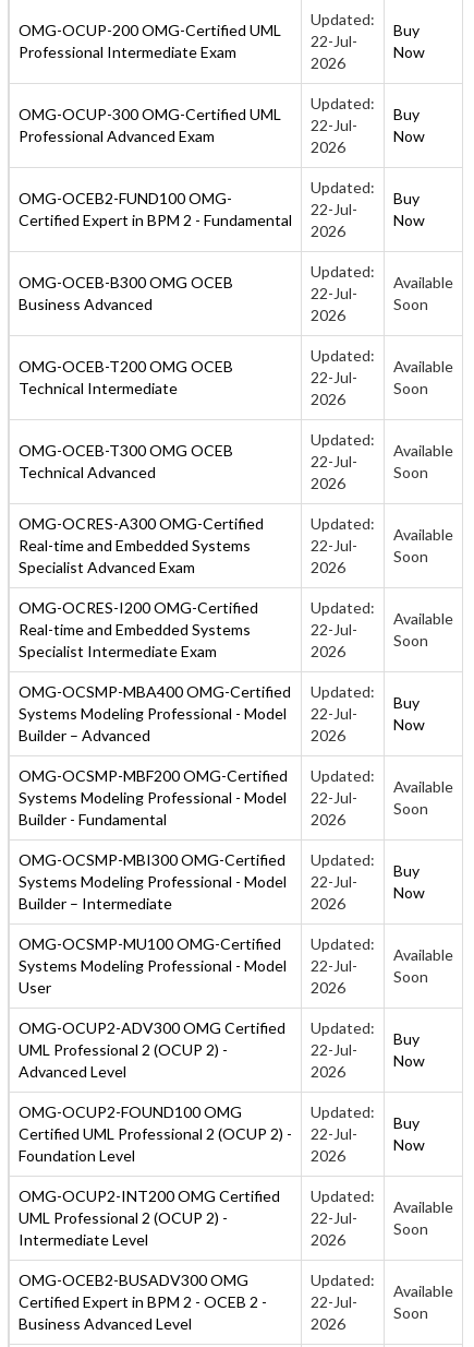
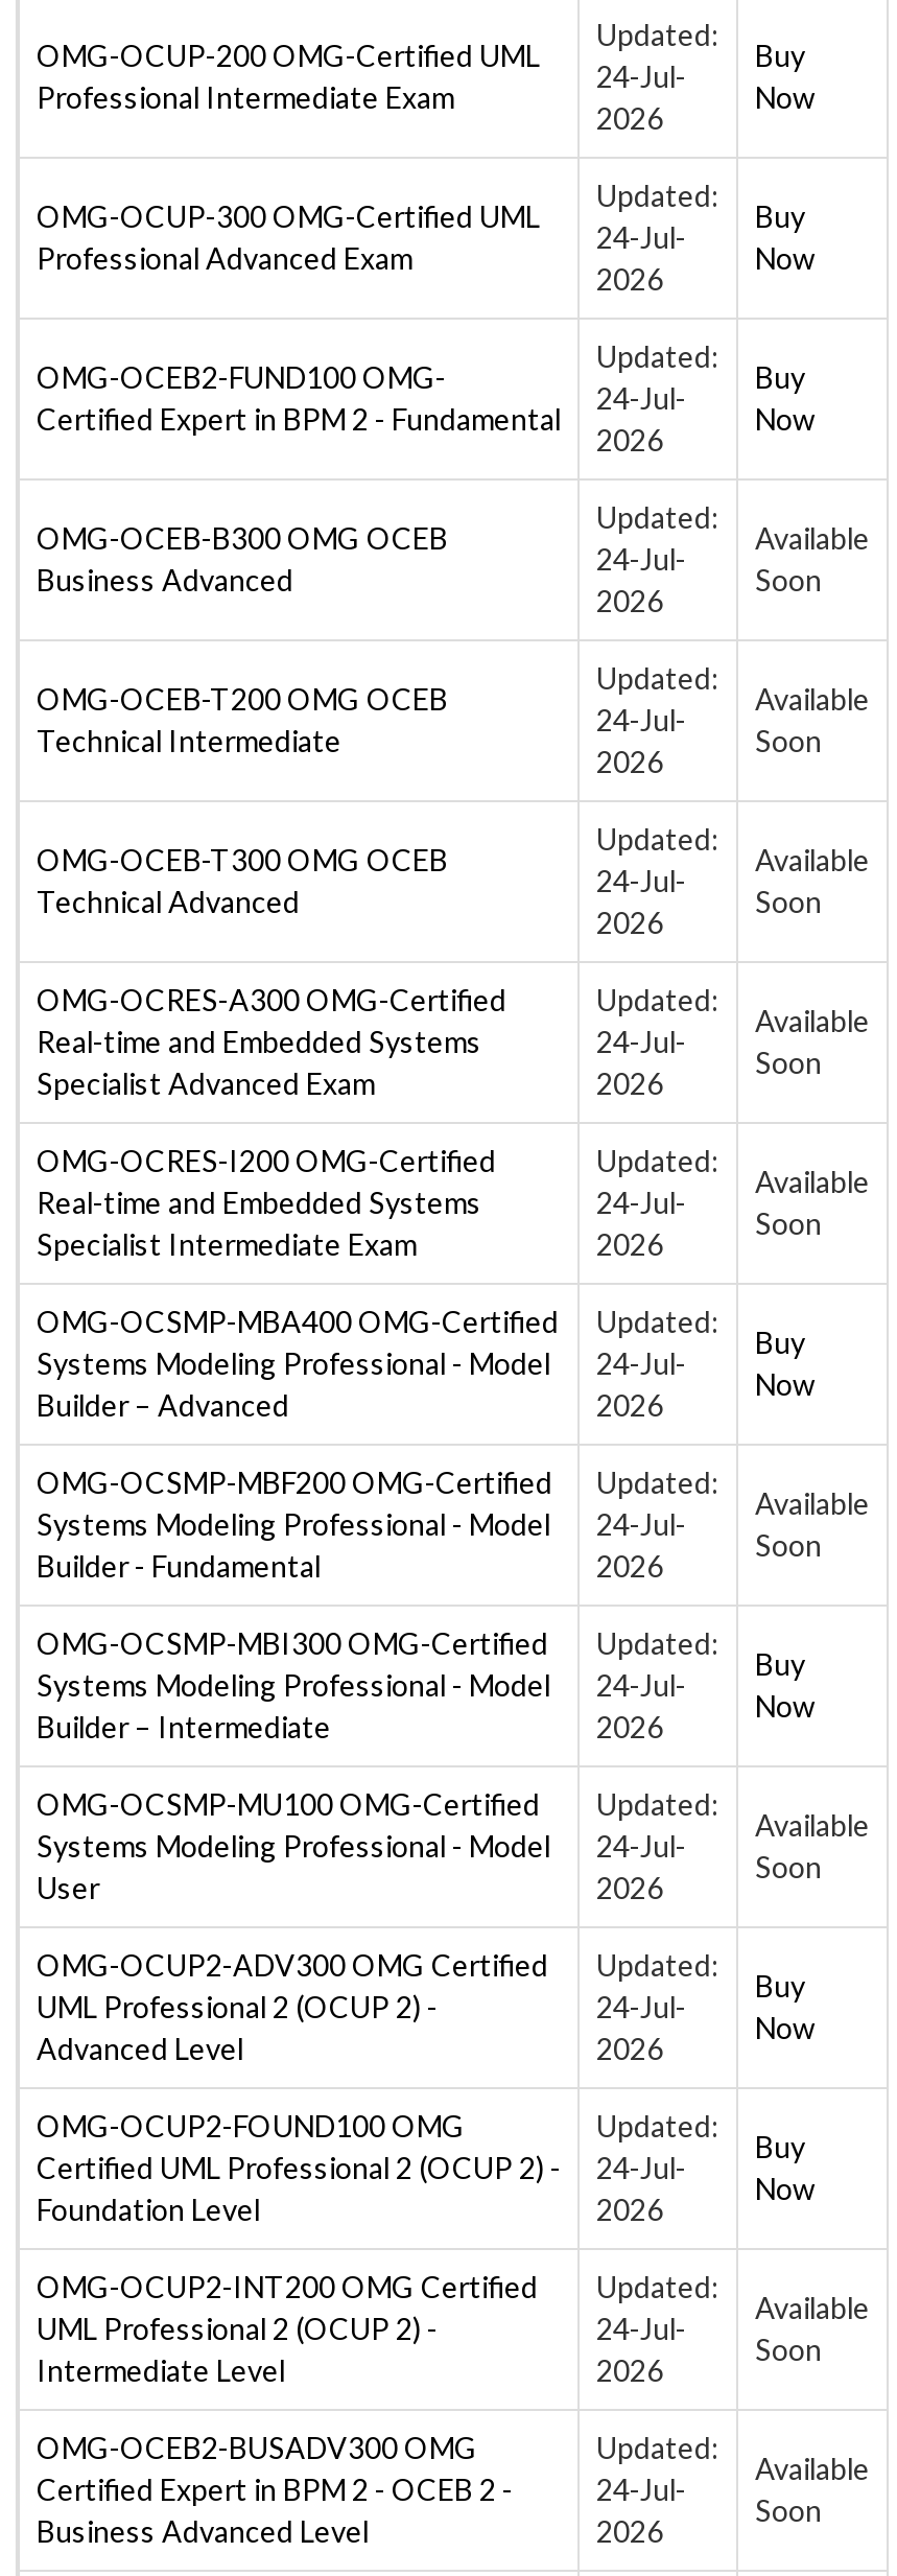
- 22-Jul-
+ 24-Jul-

- 22-Jul-
+ 24-Jul-

- 22-Jul-
+ 24-Jul-

- 22-Jul-
+ 24-Jul-

- 22-Jul-
+ 24-Jul-

- 22-Jul-
+ 24-Jul-

- 22-Jul-
+ 24-Jul-

- 22-Jul-
+ 24-Jul-

- Systems Modeling Professional - Model 22-Jul-
+ Systems Modeling Professional - Model 24-Jul-

- Systems Modeling Professional - Model 22-Jul-
+ Systems Modeling Professional - Model 24-Jul-

- Systems Modeling Professional - Model 22-Jul-
+ Systems Modeling Professional - Model 24-Jul-

- Systems Modeling Professional - Model 22-Jul-
+ Systems Modeling Professional - Model 24-Jul-

- 22-Jul-
+ 24-Jul-

- Certified UML Professional 2 (OCUP 2) - 22-Jul-
+ Certified UML Professional 2 (OCUP 2) - 24-Jul-

- 22-Jul-
+ 24-Jul-

- 22-Jul-
+ 24-Jul-
